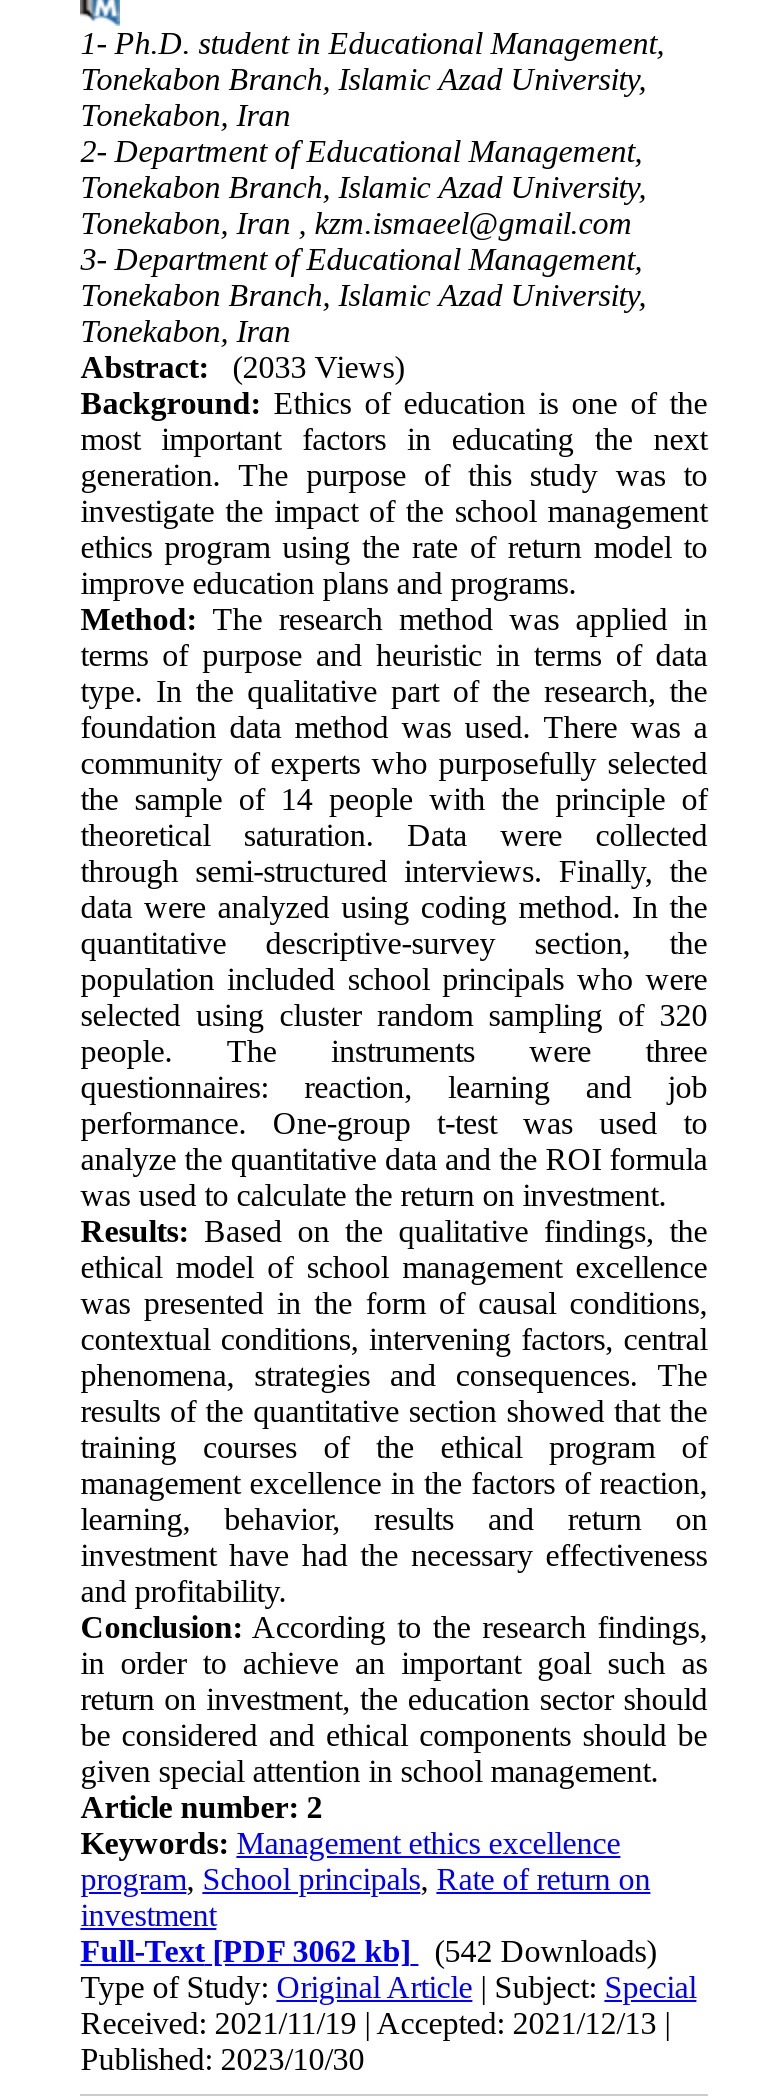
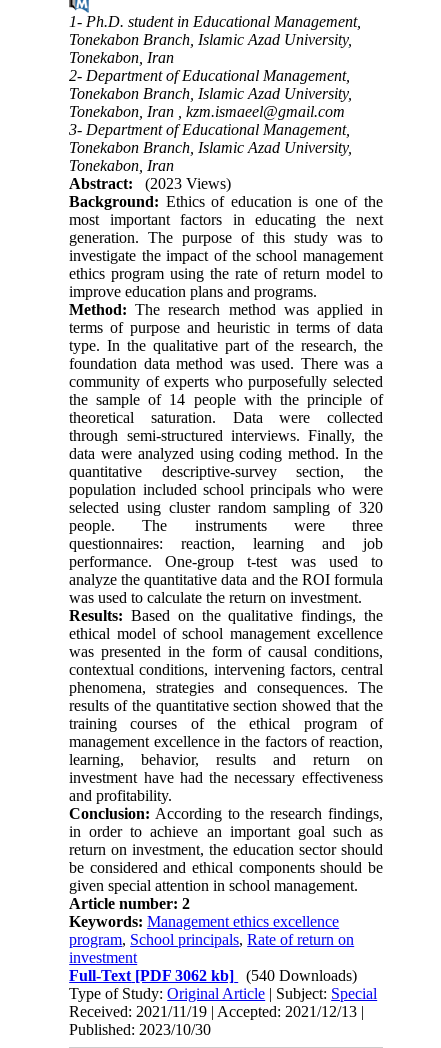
- Abstract: (2033 Views)
+ Abstract: (2023 Views)

- Full-Text [PDF 3062 kb] (542 Downloads)
+ Full-Text [PDF 3062 kb] (540 Downloads)
